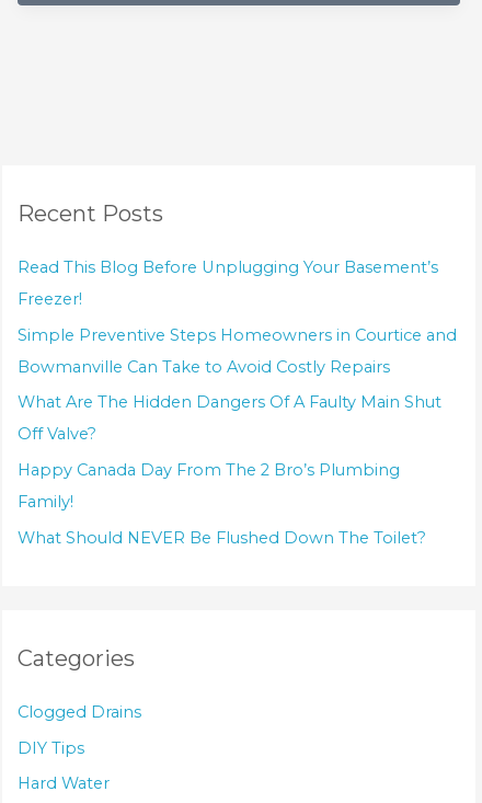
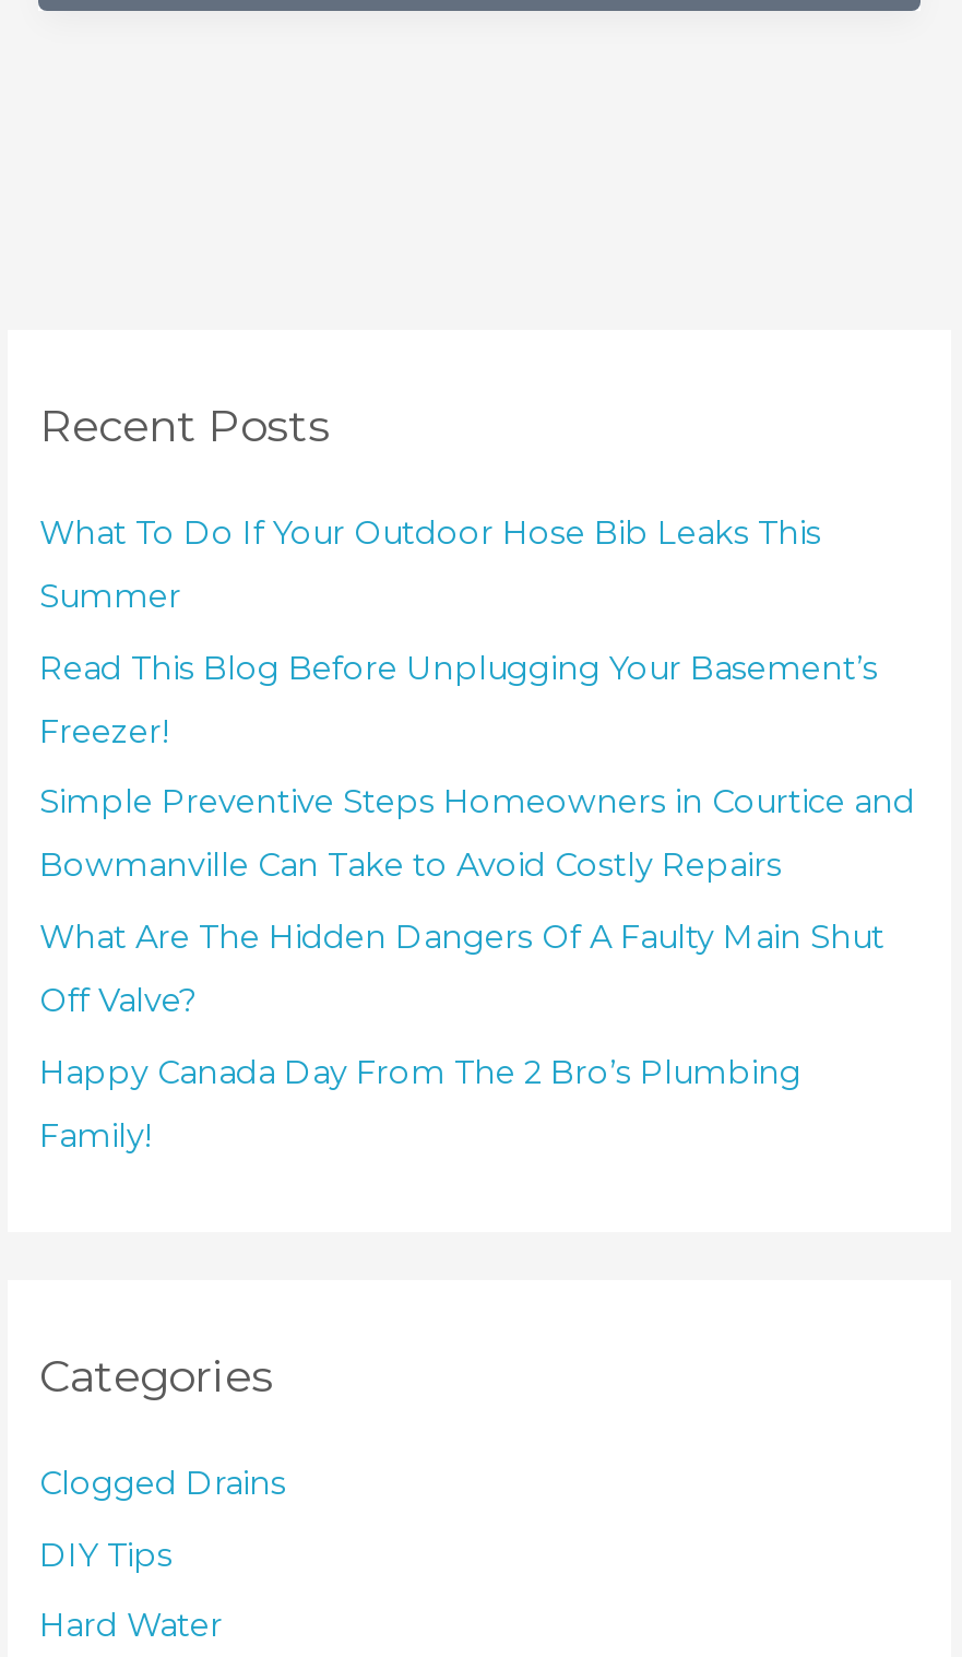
+ What To Do If Your Outdoor Hose Bib Leaks This
+ Summer

moved down: Read This Blog Before Unplugging Your Basement’s | Freezer! | Simple Preventive Steps Homeowners in Courtice and | Bowmanville Can Take to Avoid Costly Repairs | What Are The Hidden Dangers Of A Faulty Main Shut | Off Valve? | Happy Canada Day From The 2 Bro’s Plumbing | Family!

- What Should NEVER Be Flushed Down The Toilet?
